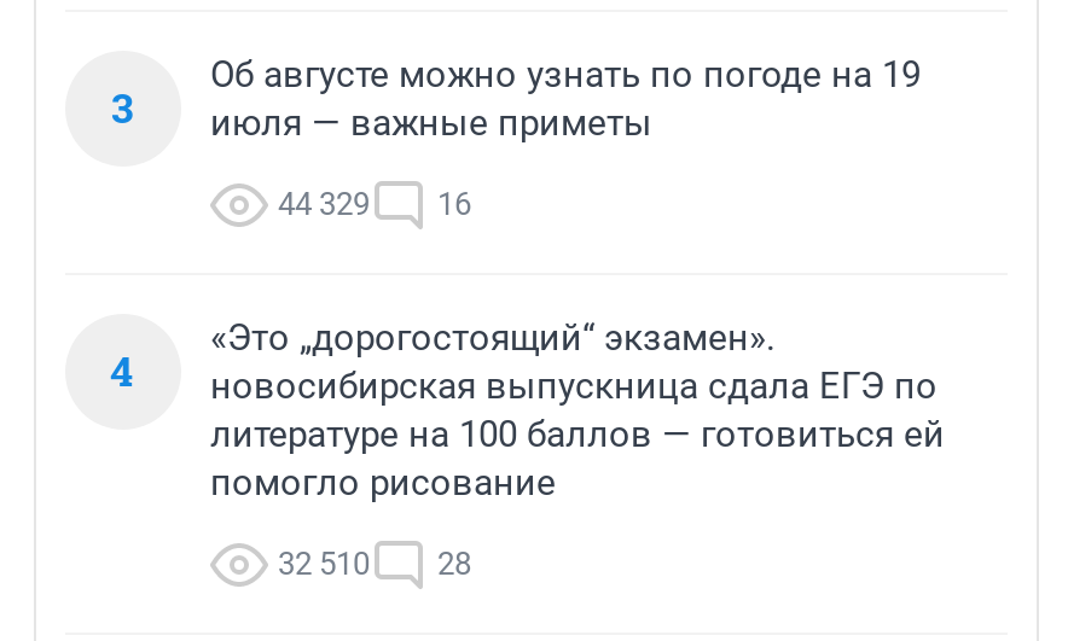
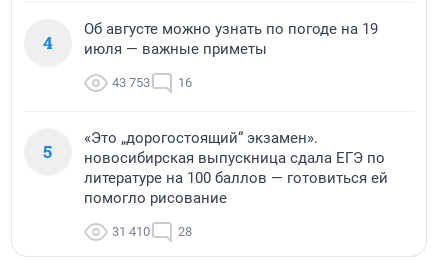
- 3 июля — важные приметы
+ 4 июля — важные приметы

- 44 329 16
+ 43 753 16

- 4 новосибирская выпускница сдала ЕГЭ по
+ 5 новосибирская выпускница сдала ЕГЭ по

- 32 510 28
+ 31 410 28
